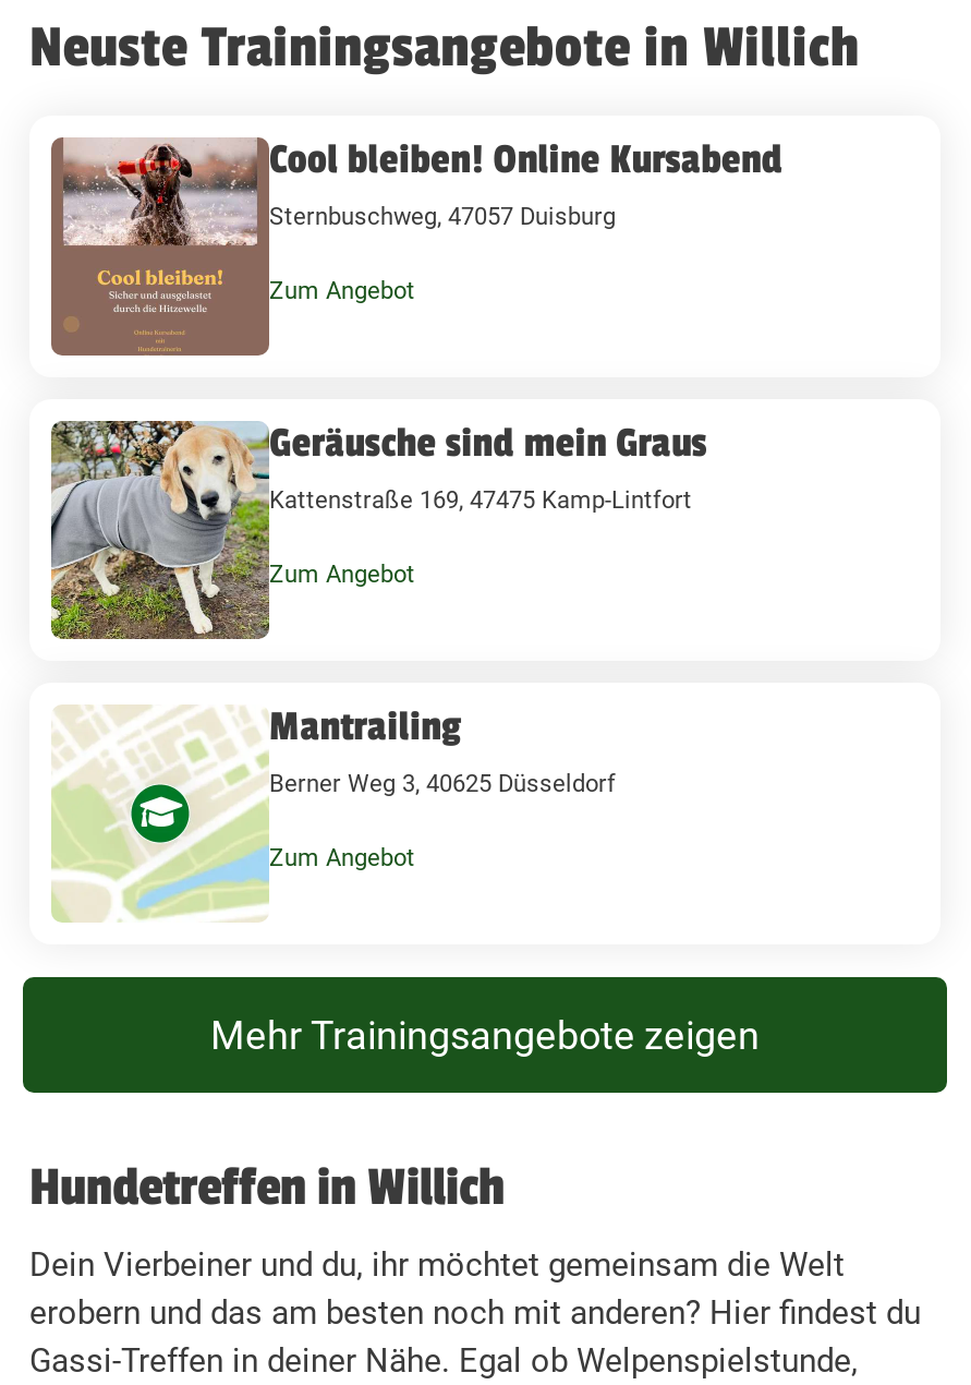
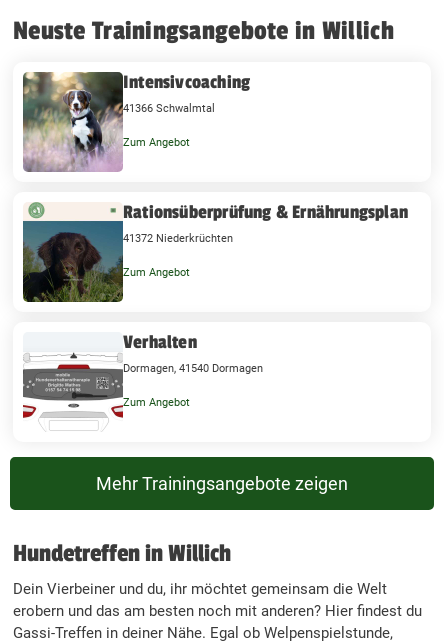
- [image]
- Cool bleiben! Online Kursabend
- Sternbuschweg, 47057 Duisburg
+ [image]
+ Intensivcoaching
+ 41366 Schwalmtal

- [image]
- Geräusche sind mein Graus
- Kattenstraße 169, 47475 Kamp-Lintfort
+ [image]
+ Rationsüberprüfung & Ernährungsplan
+ 41372 Niederkrüchten

- [image]
- Mantrailing
- Berner Weg 3, 40625 Düsseldorf
+ [image]
+ Verhalten
+ Dormagen, 41540 Dormagen
